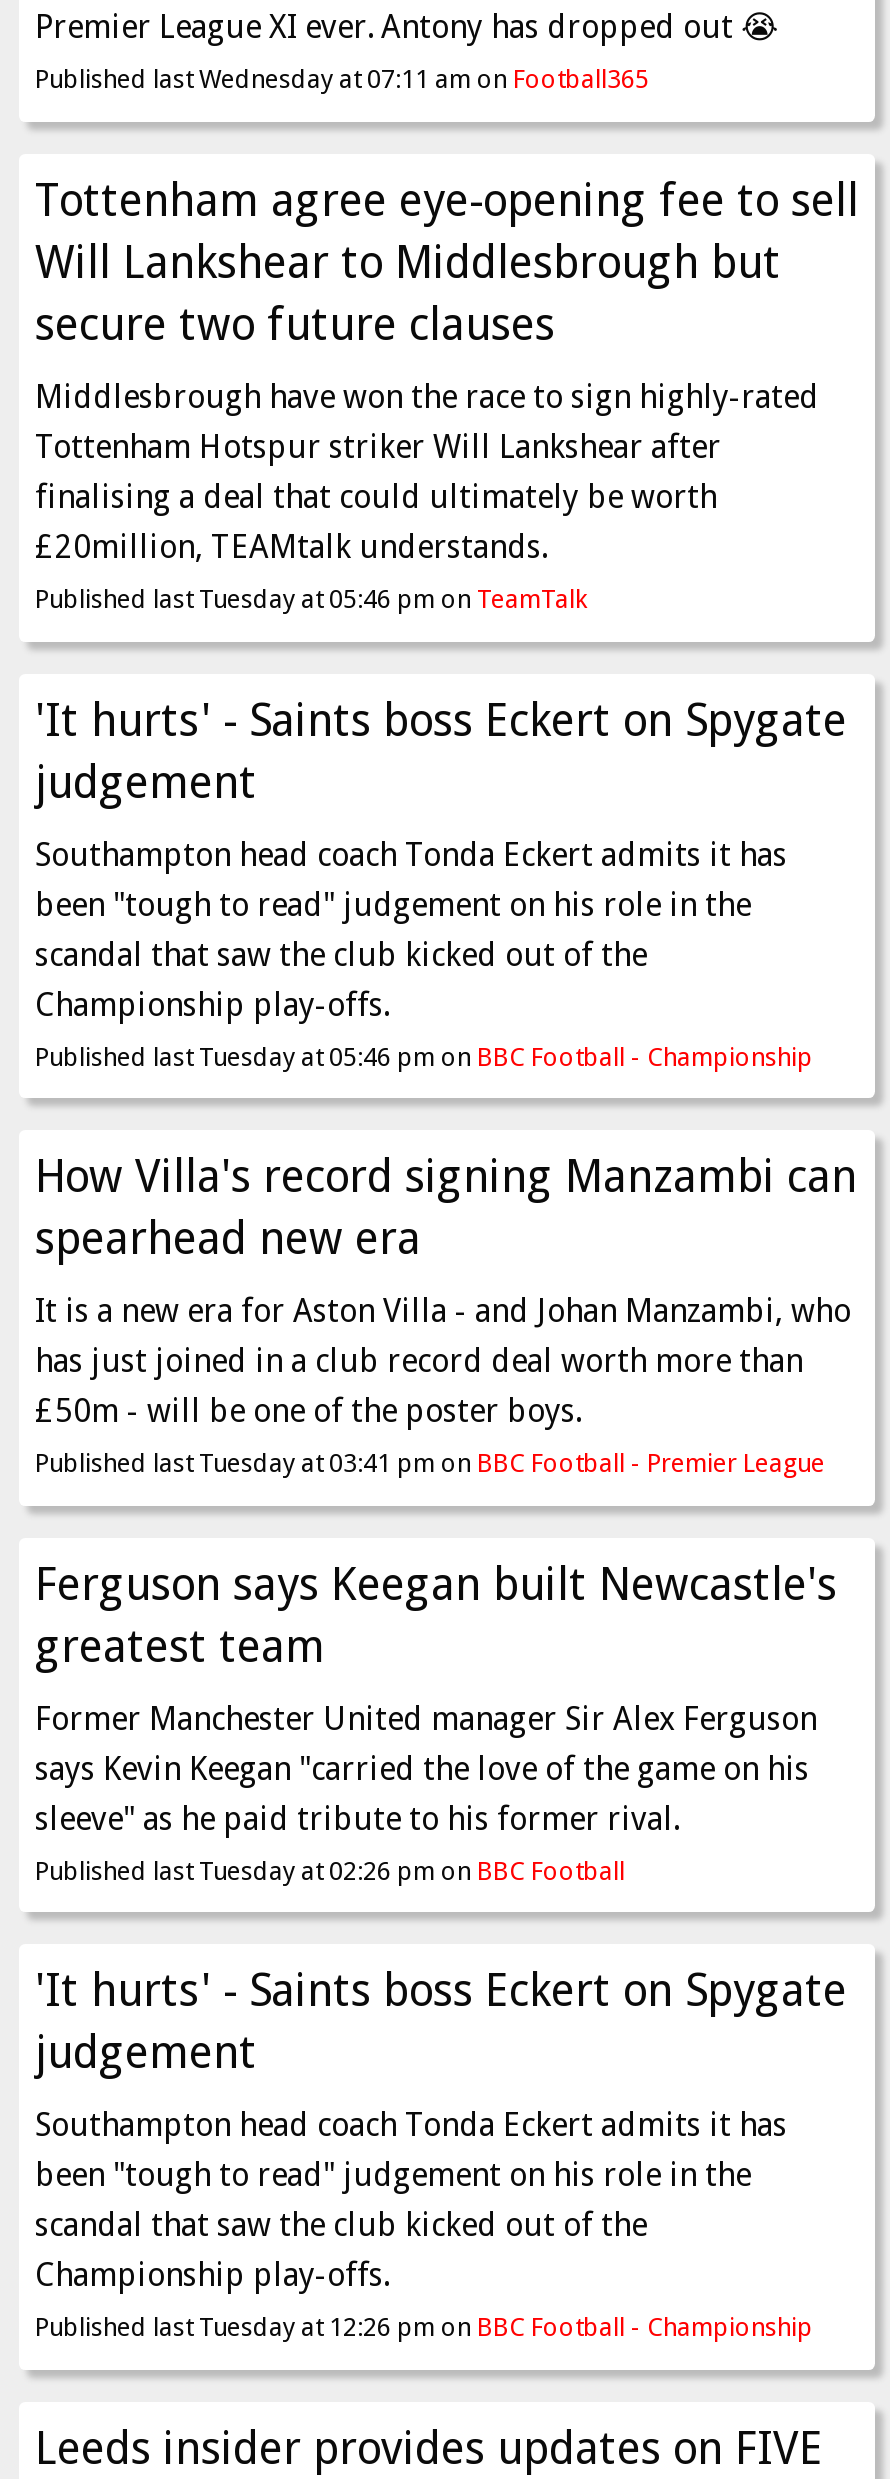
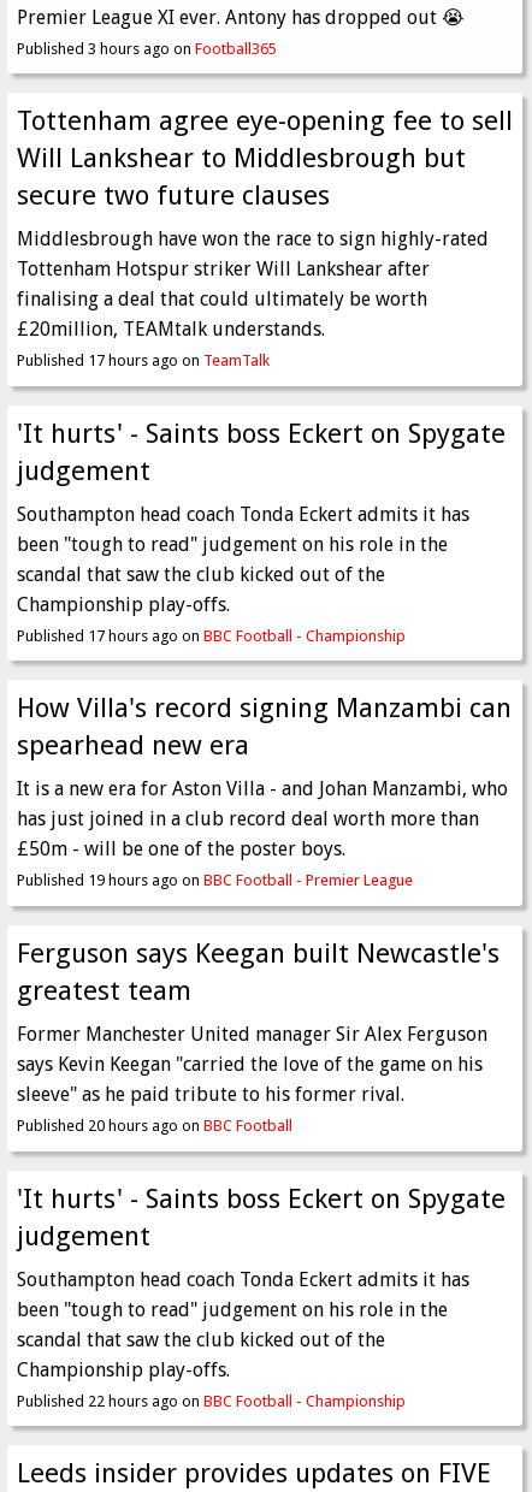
- Published last Wednesday at 07:11 am on Football365
+ Published 3 hours ago on Football365

- Published last Tuesday at 05:46 pm on TeamTalk
+ Published 17 hours ago on TeamTalk

- Published last Tuesday at 05:46 pm on BBC Football - Championship
+ Published 17 hours ago on BBC Football - Championship

- Published last Tuesday at 03:41 pm on BBC Football - Premier League
+ Published 19 hours ago on BBC Football - Premier League

- Published last Tuesday at 02:26 pm on BBC Football
+ Published 20 hours ago on BBC Football

- Published last Tuesday at 12:26 pm on BBC Football - Championship
+ Published 22 hours ago on BBC Football - Championship
